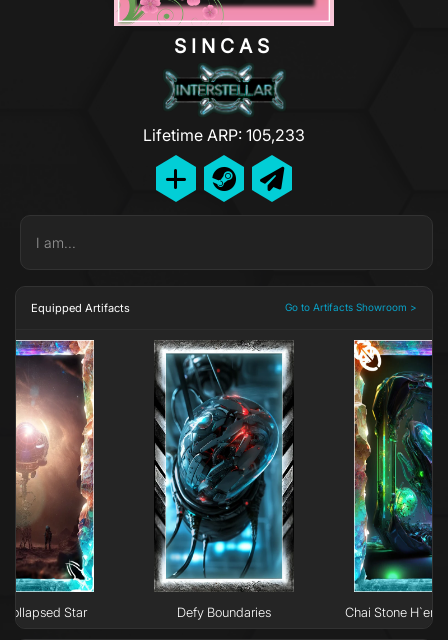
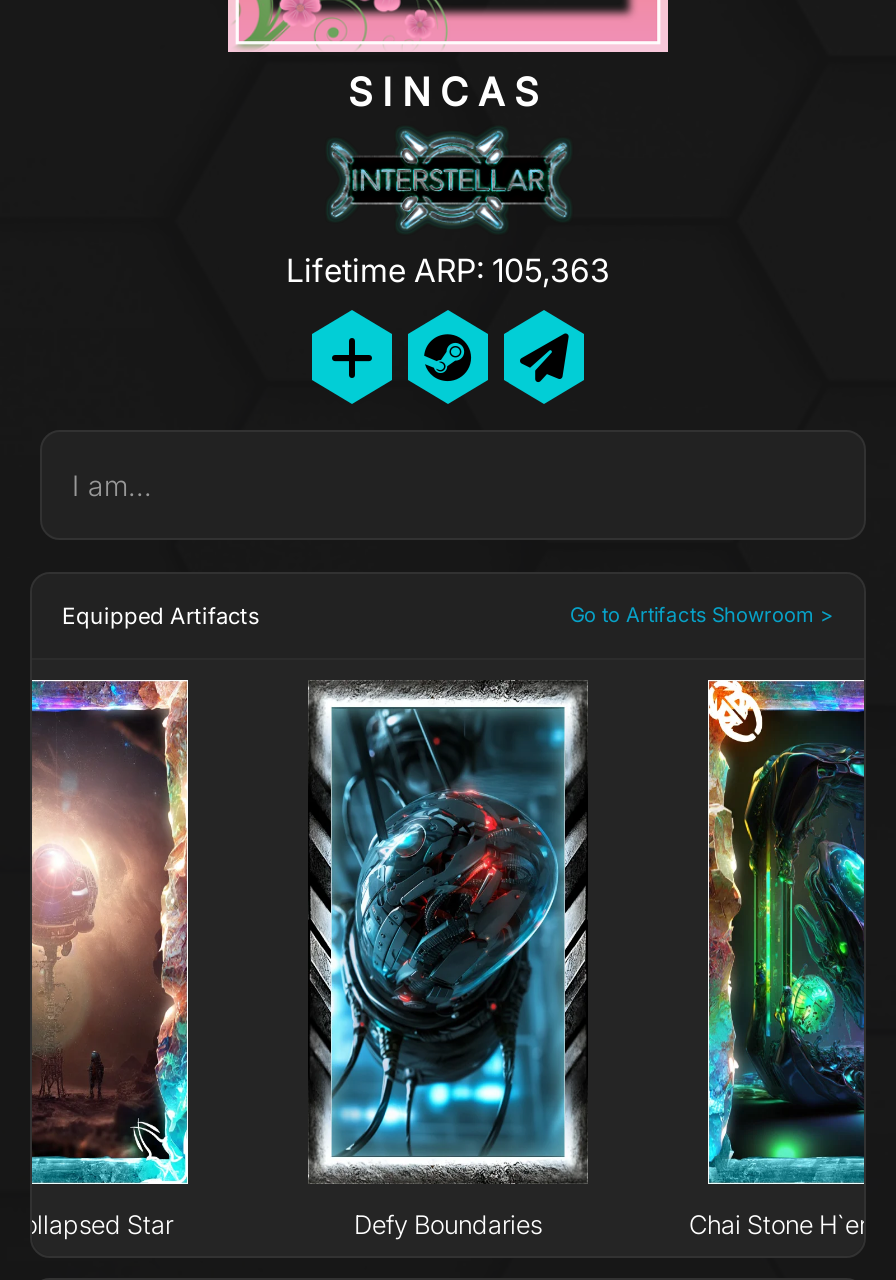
- Lifetime ARP: 105,233
+ Lifetime ARP: 105,363
